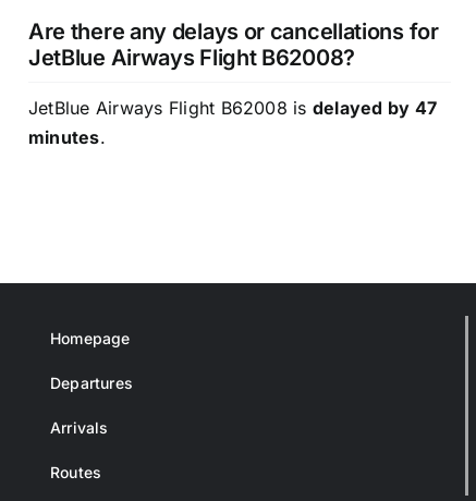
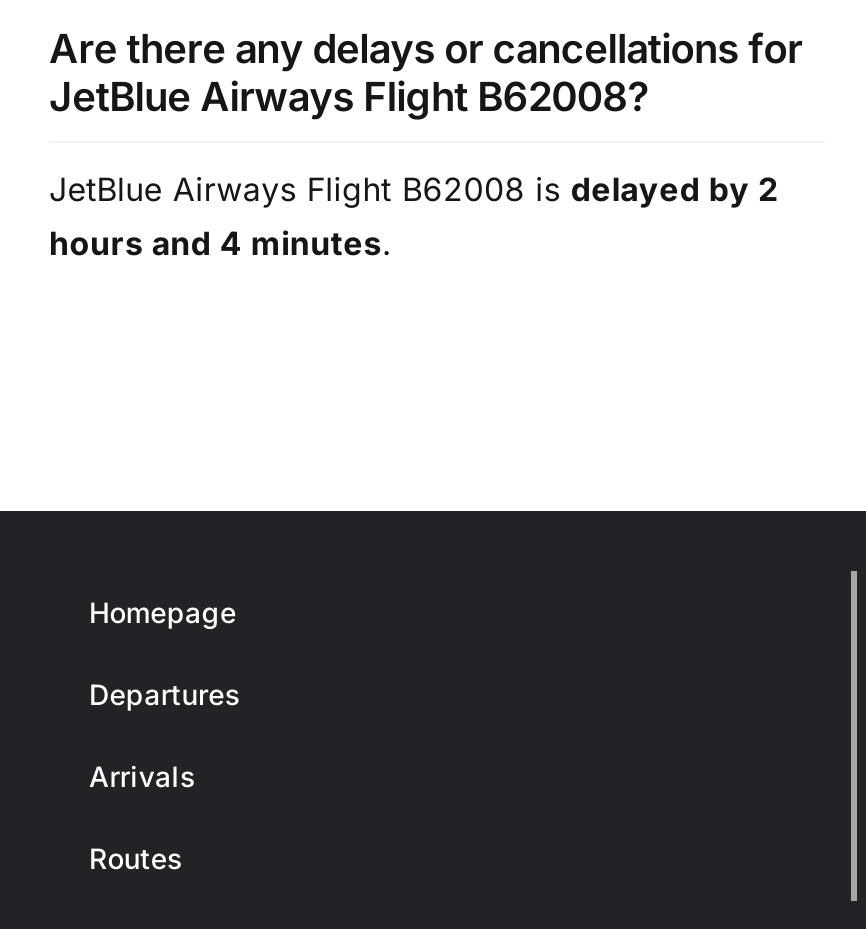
- JetBlue Airways Flight B62008 is delayed by 47
- minutes.
+ JetBlue Airways Flight B62008 is delayed by 2
+ hours and 4 minutes.
